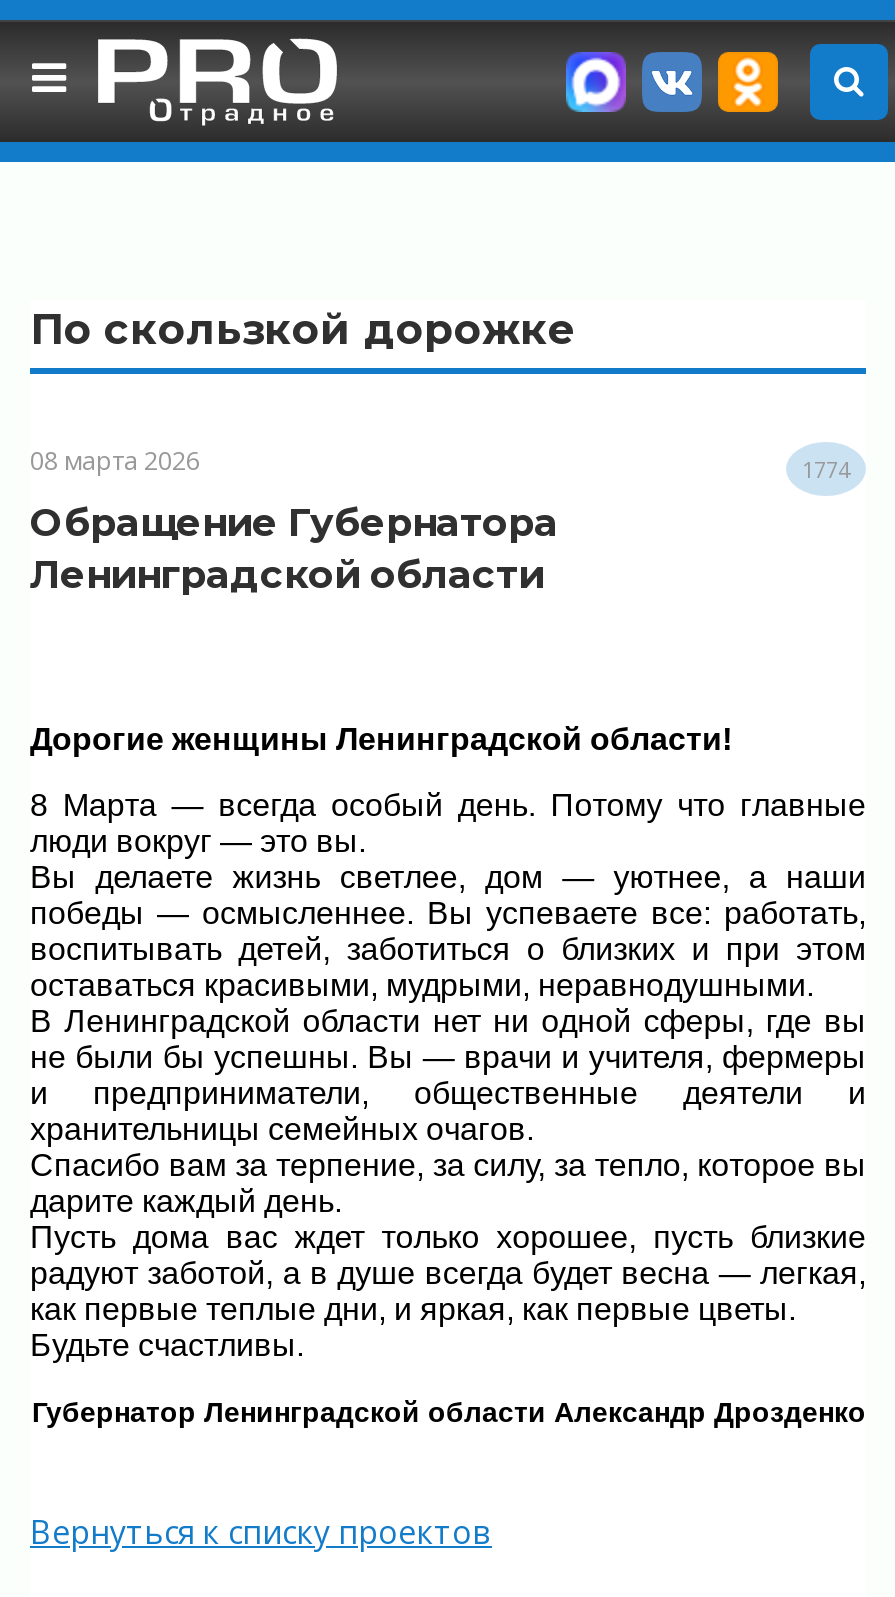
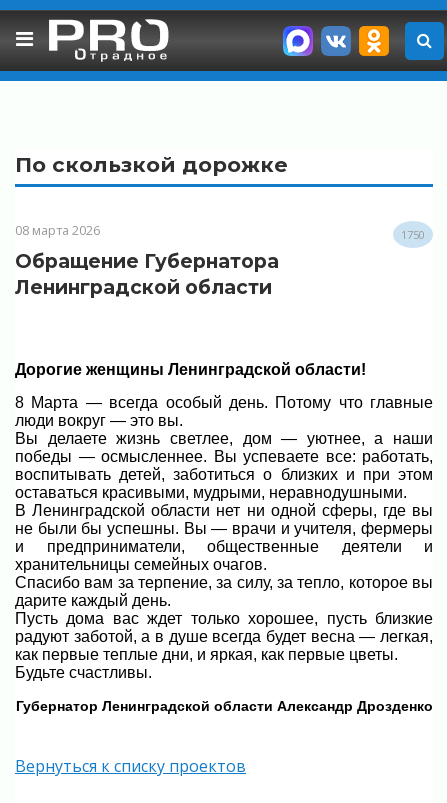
- 1774
+ 1750
